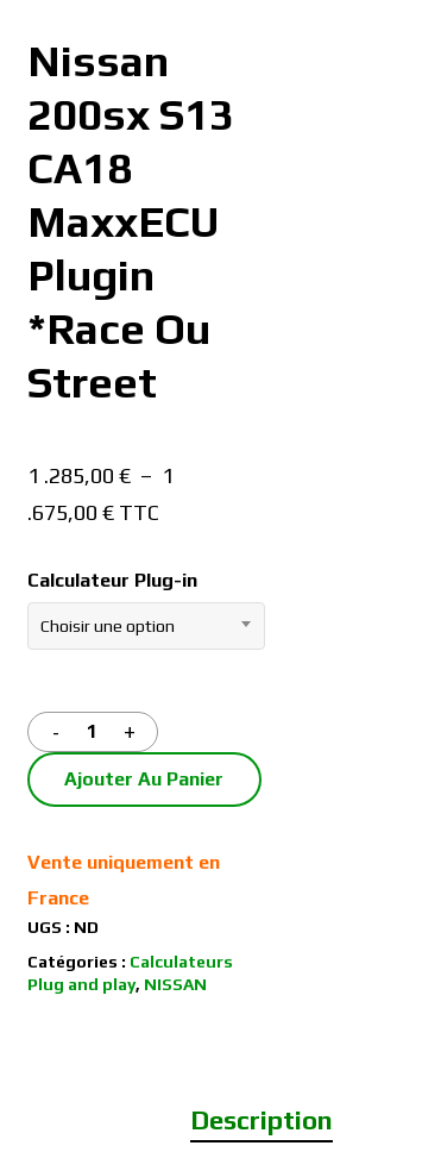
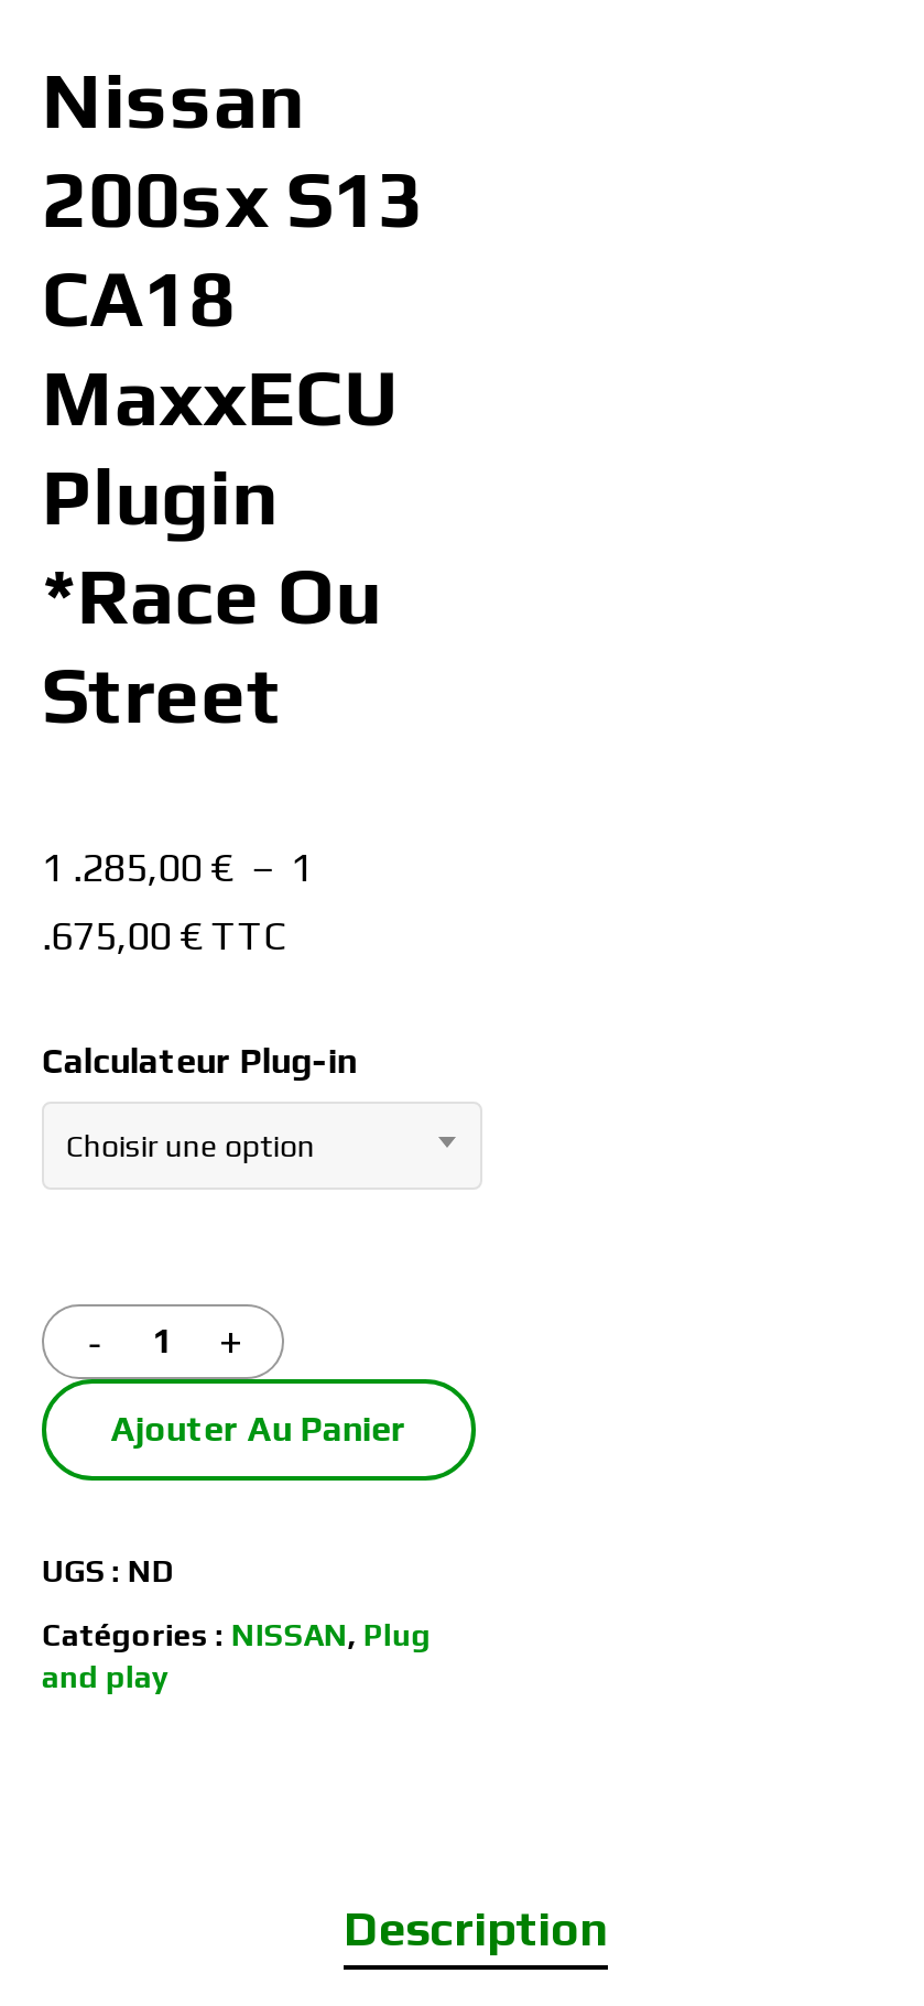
- Vente uniquement en
- France

- Catégories : Calculateurs
- Plug and play, NISSAN
+ Catégories : NISSAN, Plug
+ and play
